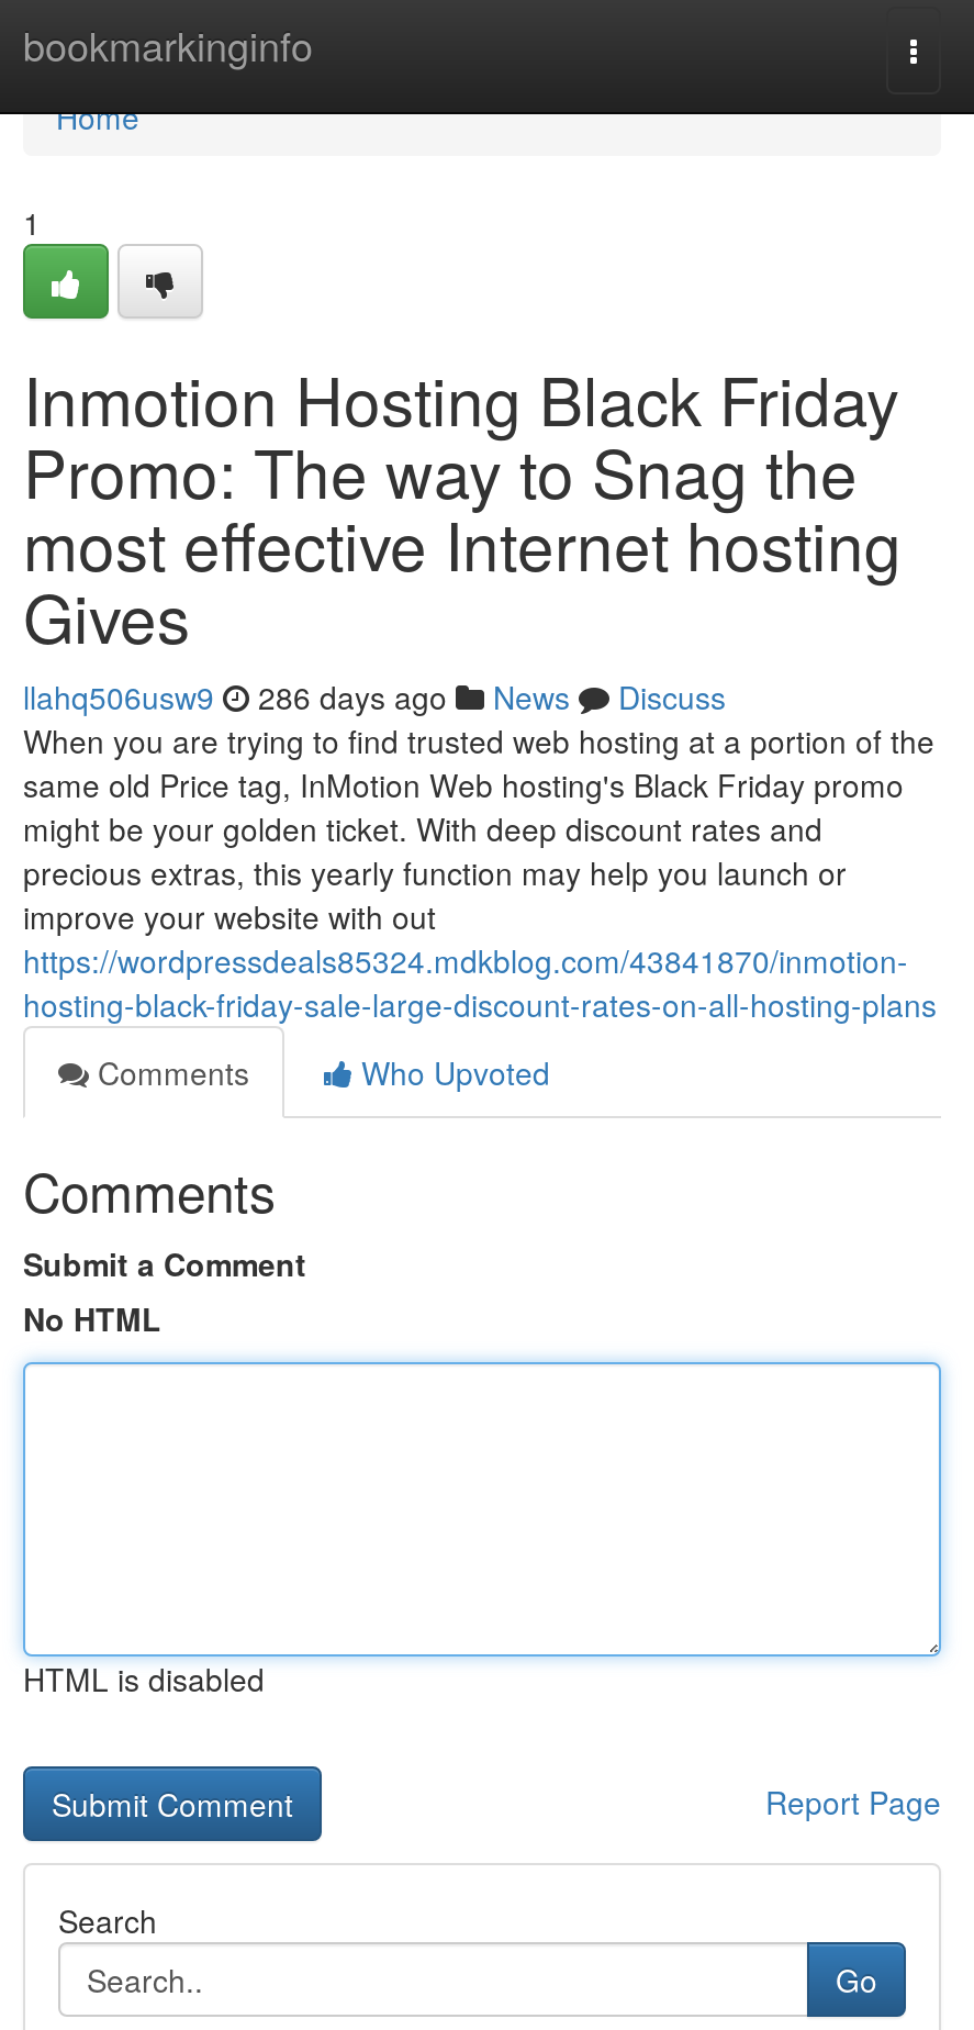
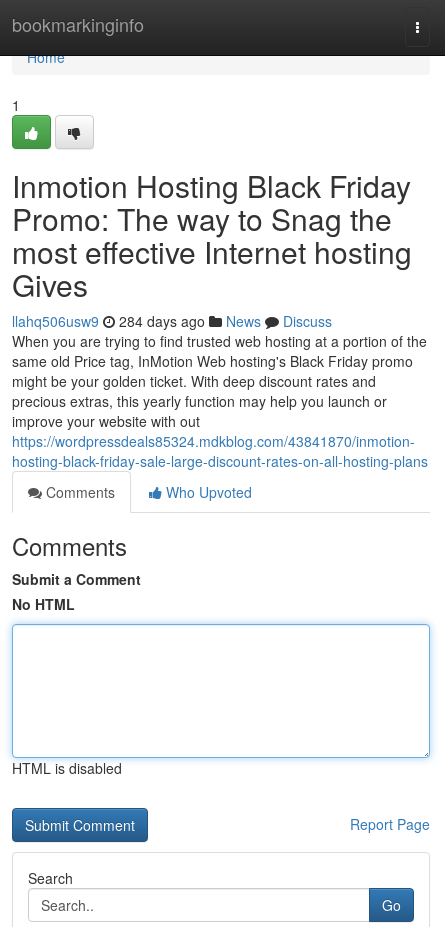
- llahq506usw9 286 days ago News Discuss
+ llahq506usw9 284 days ago News Discuss
